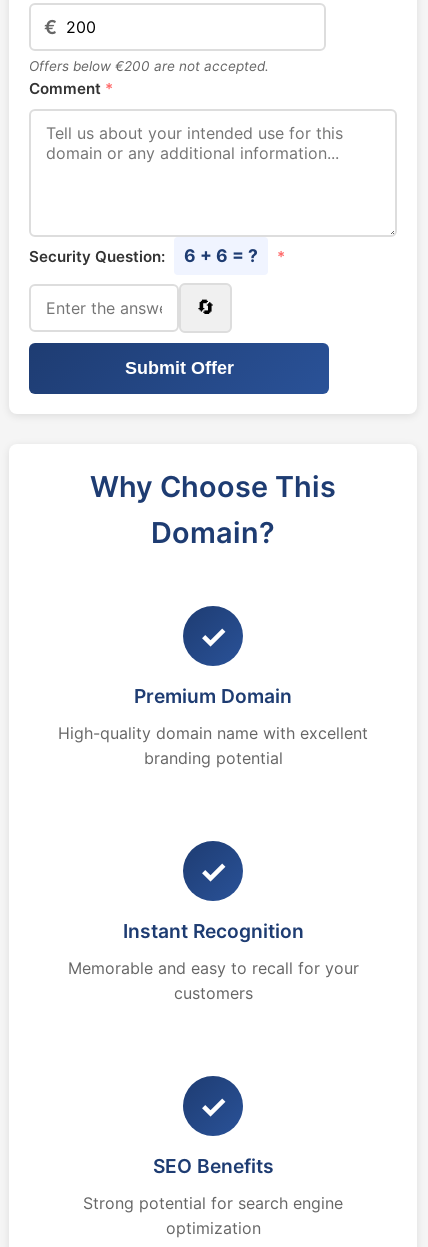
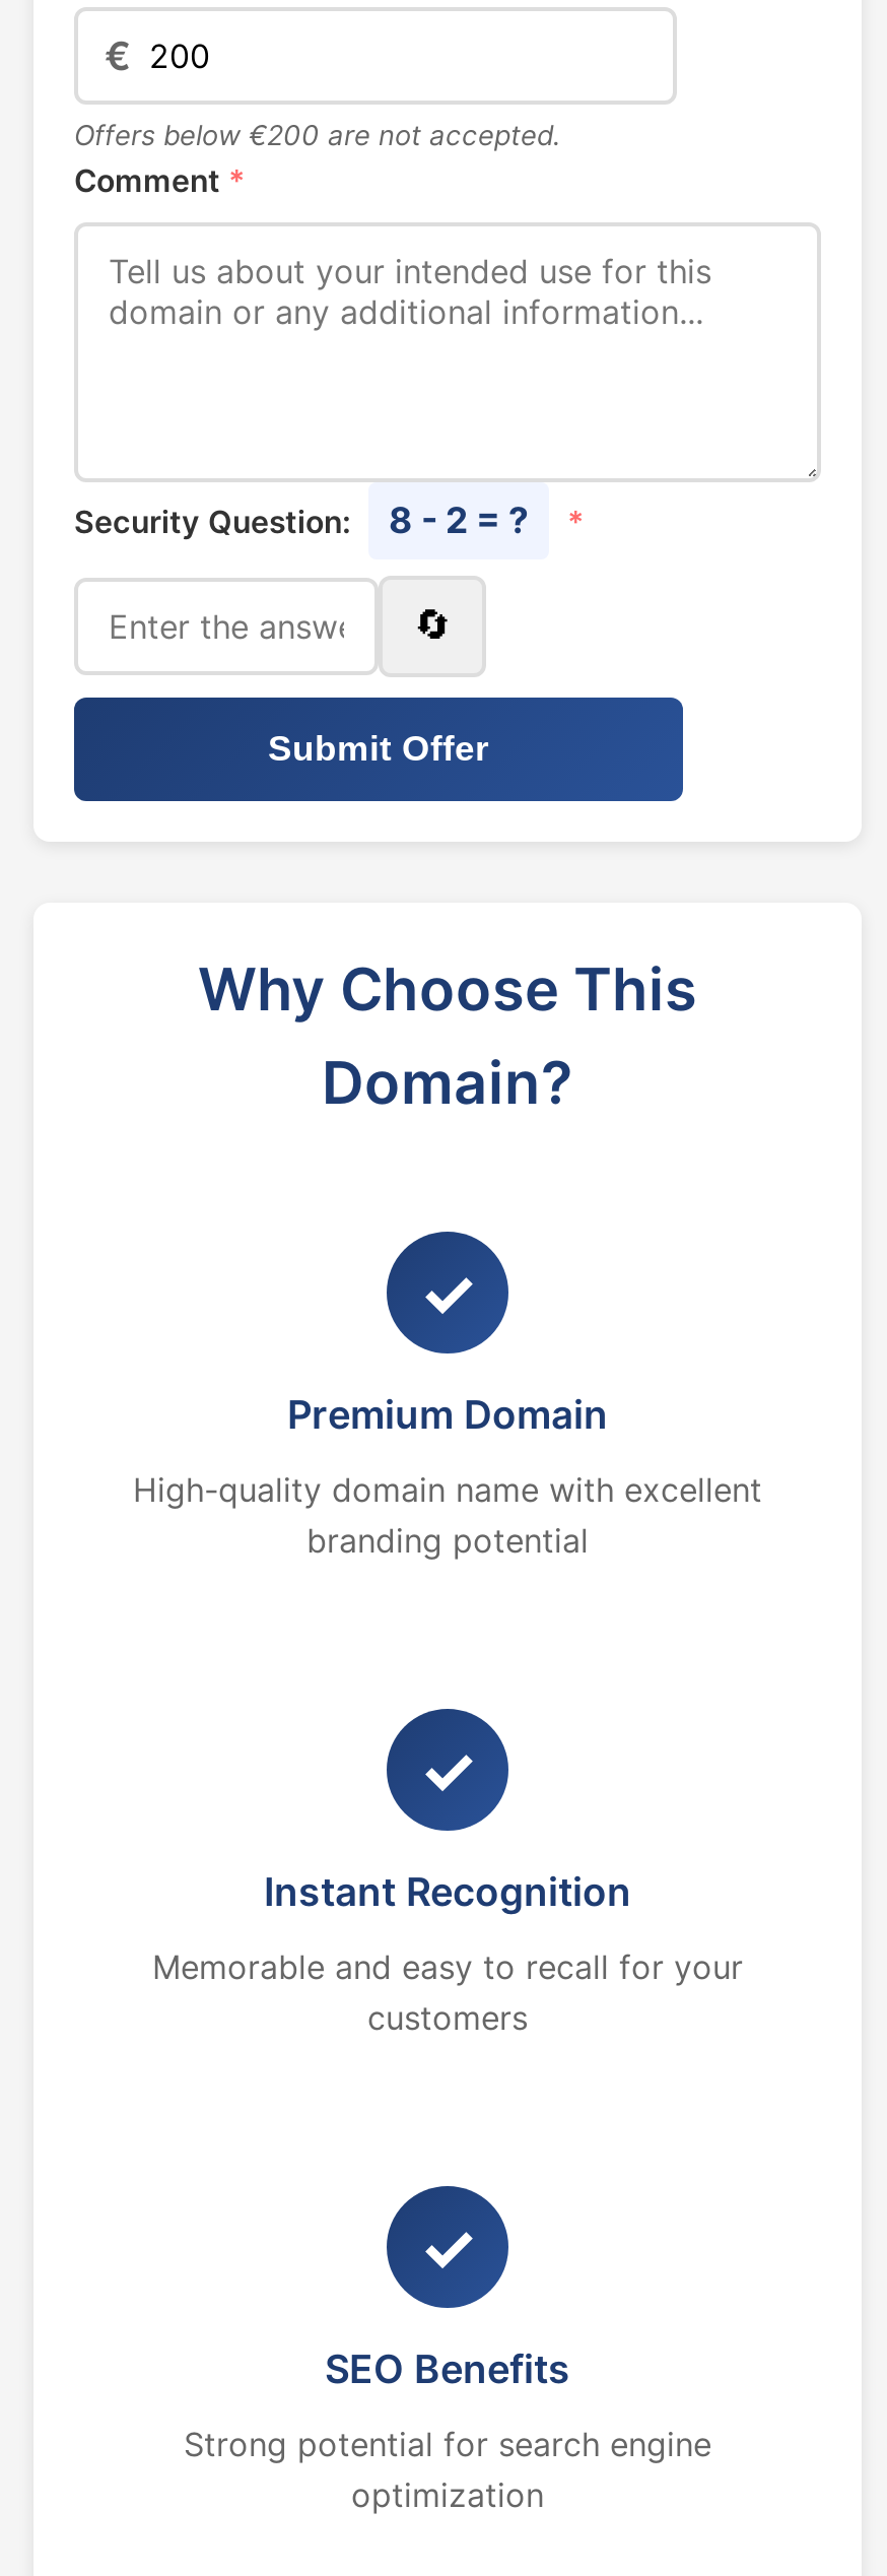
- 6 + 6 = ?
+ 8 - 2 = ?
